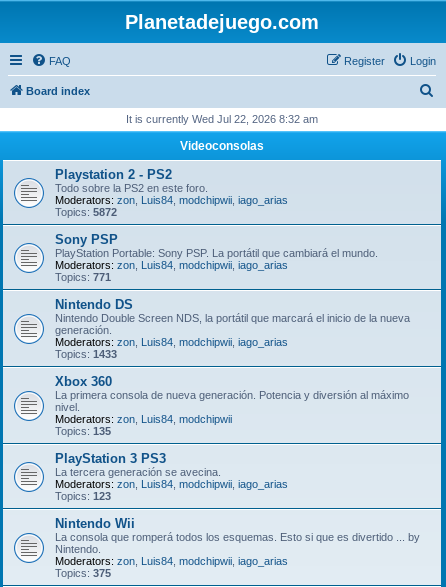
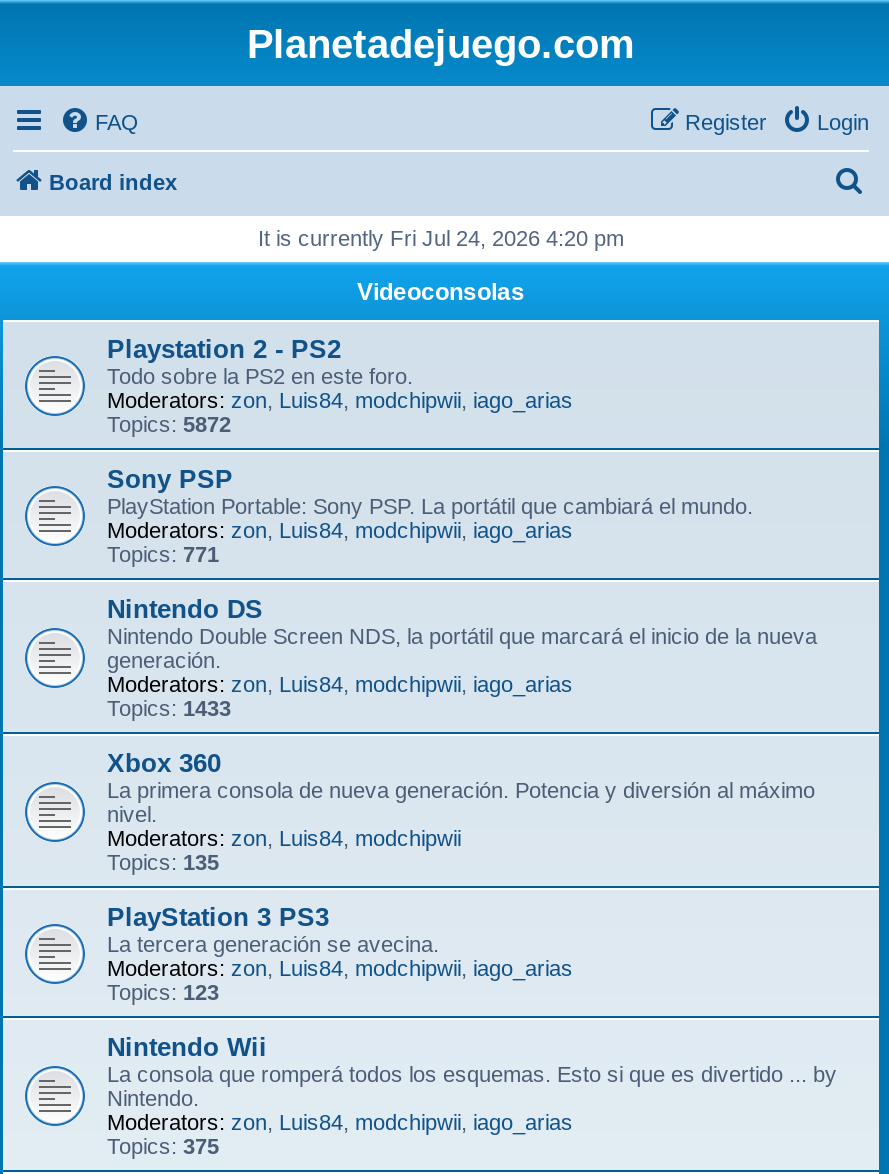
- It is currently Wed Jul 22, 2026 8:32 am
+ It is currently Fri Jul 24, 2026 4:20 pm
